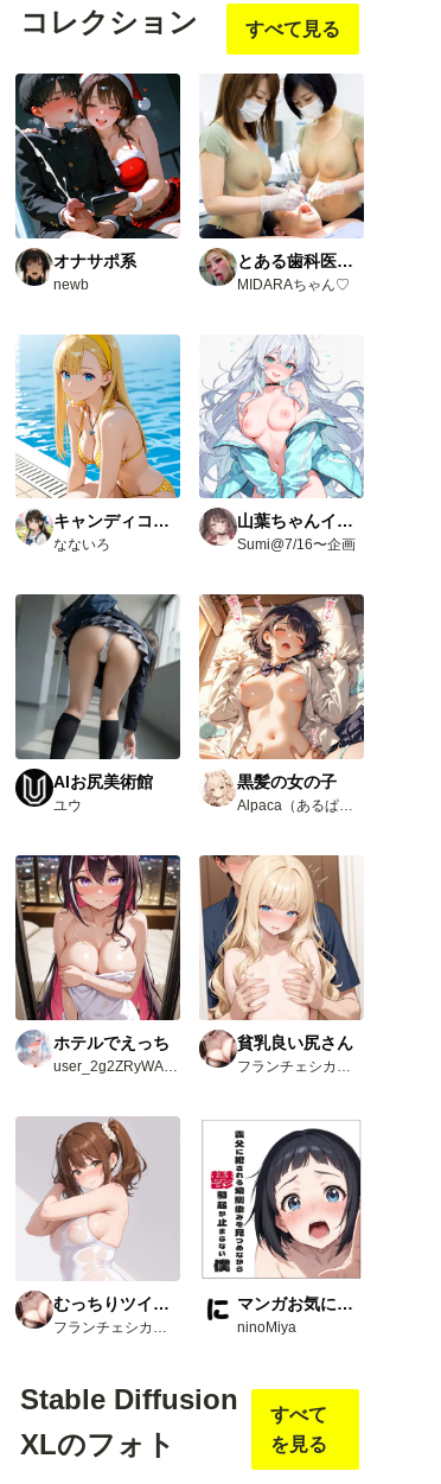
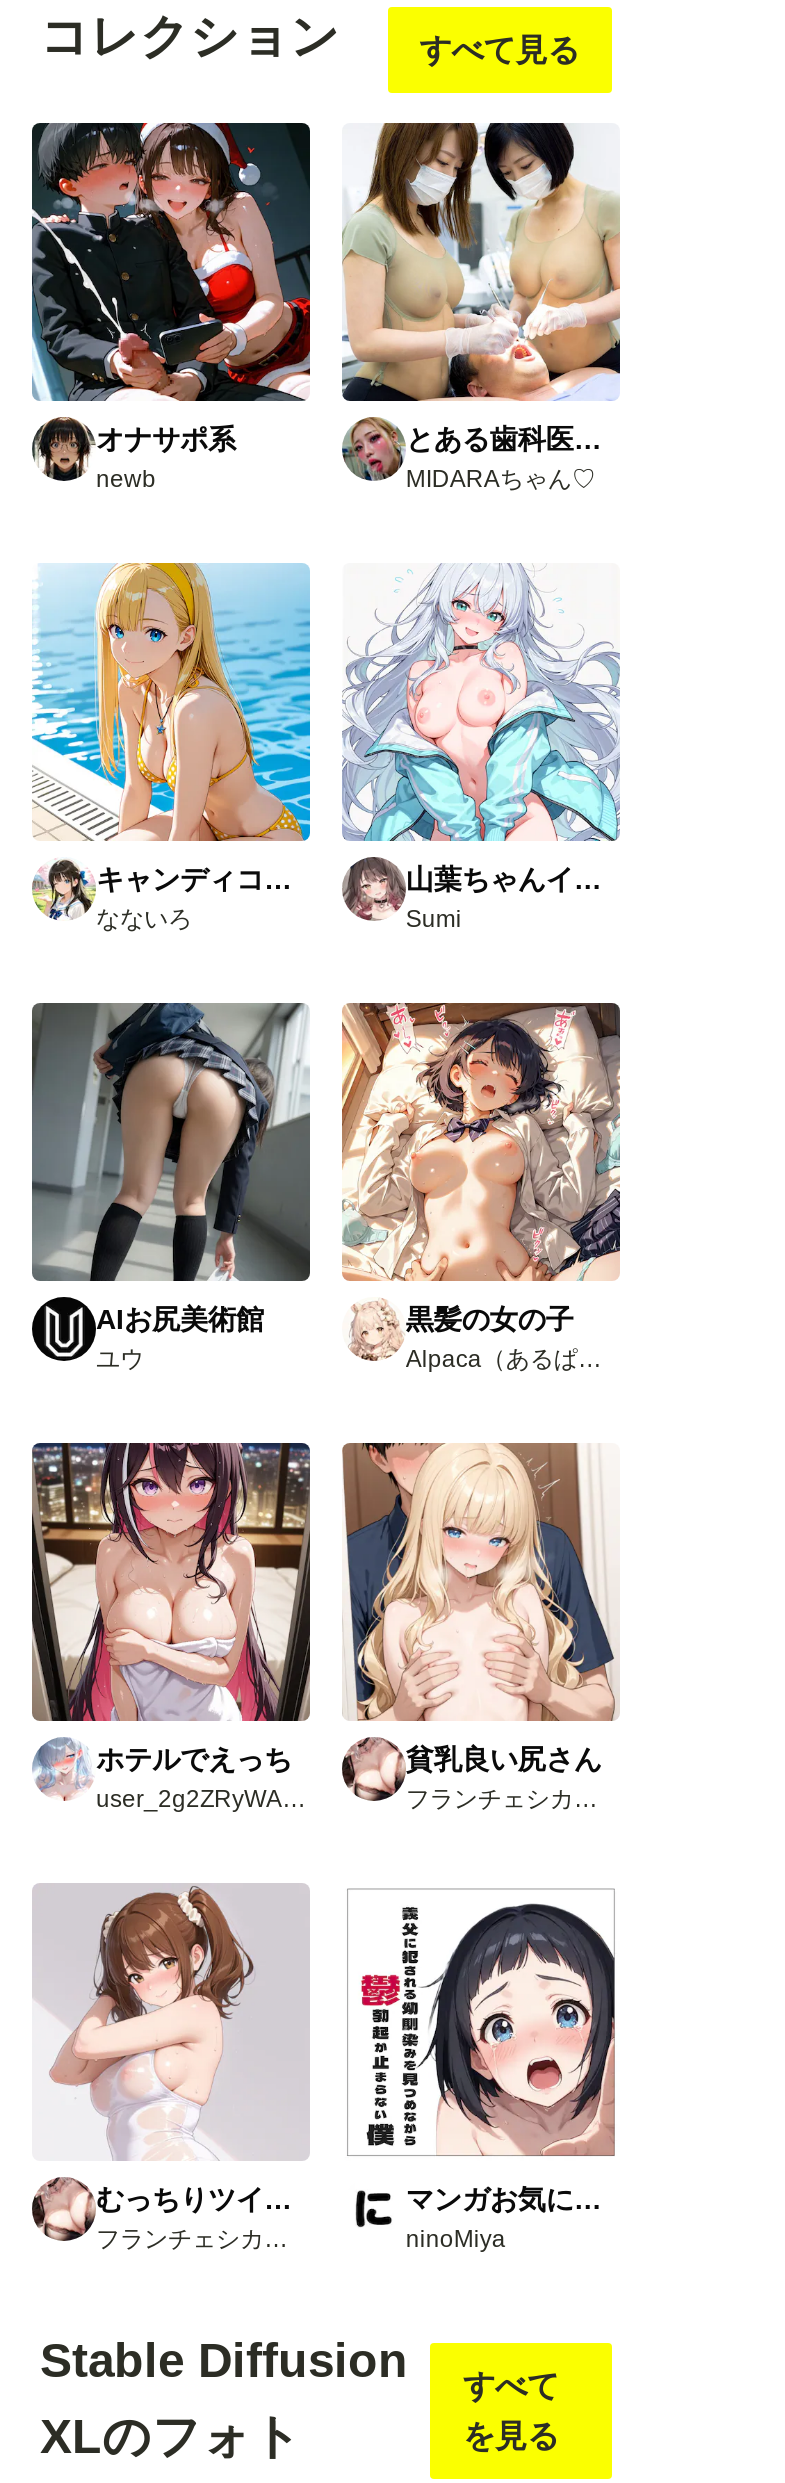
- Sumi@7/16〜企画
+ Sumi
